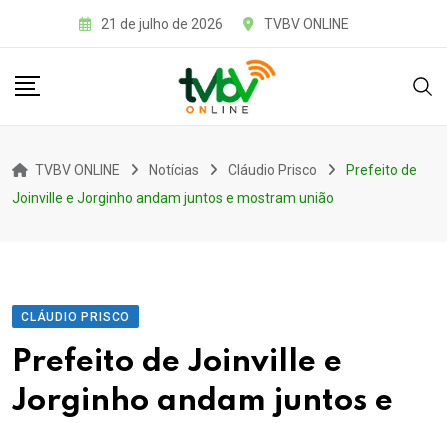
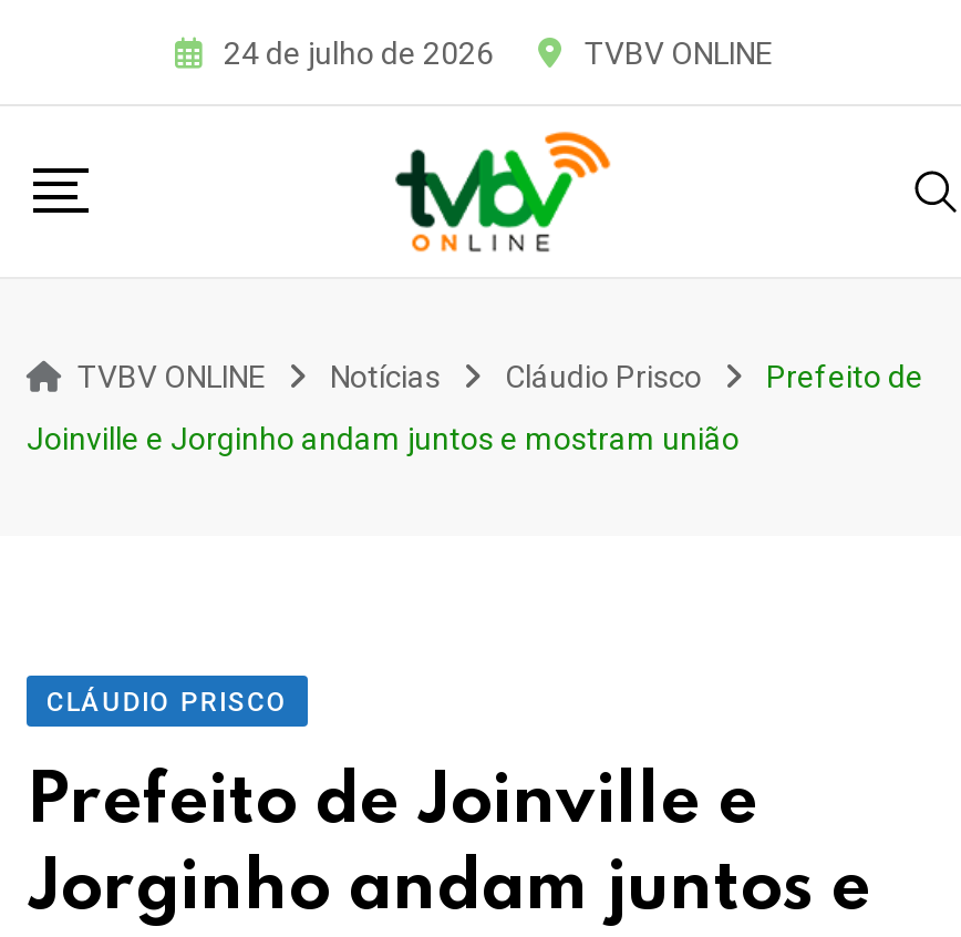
- 21 de julho de 2026
+ 24 de julho de 2026
